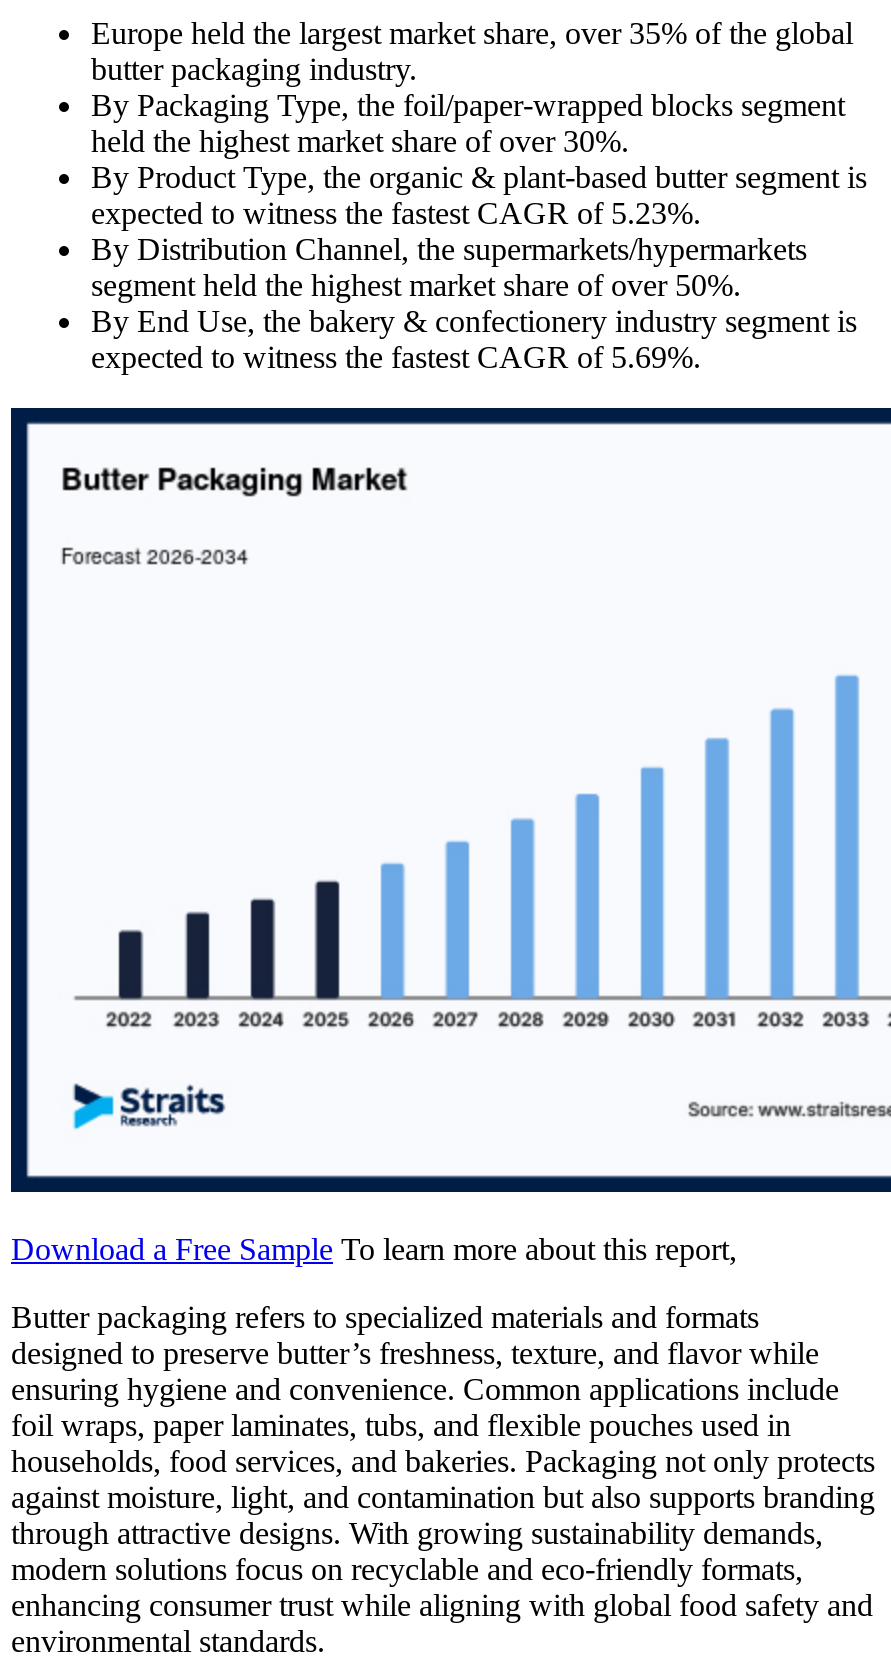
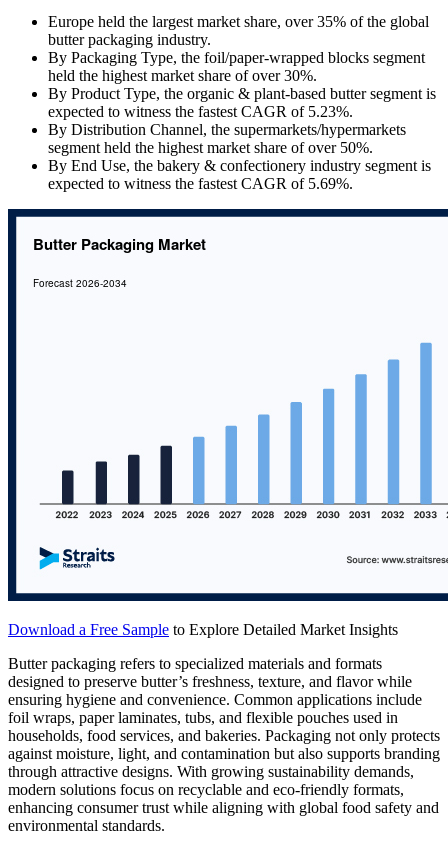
- Download a Free Sample To learn more about this report,
+ Download a Free Sample to Explore Detailed Market Insights
